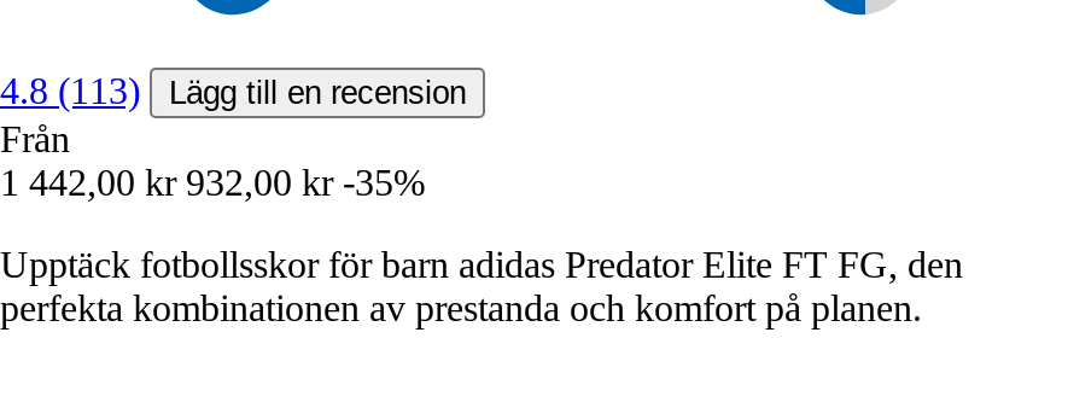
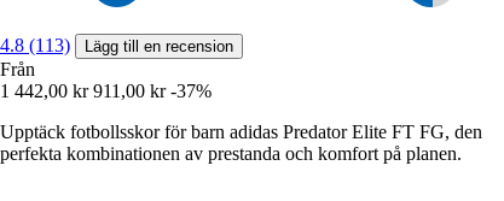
- 1 442,00 kr 932,00 kr -35%
+ 1 442,00 kr 911,00 kr -37%
